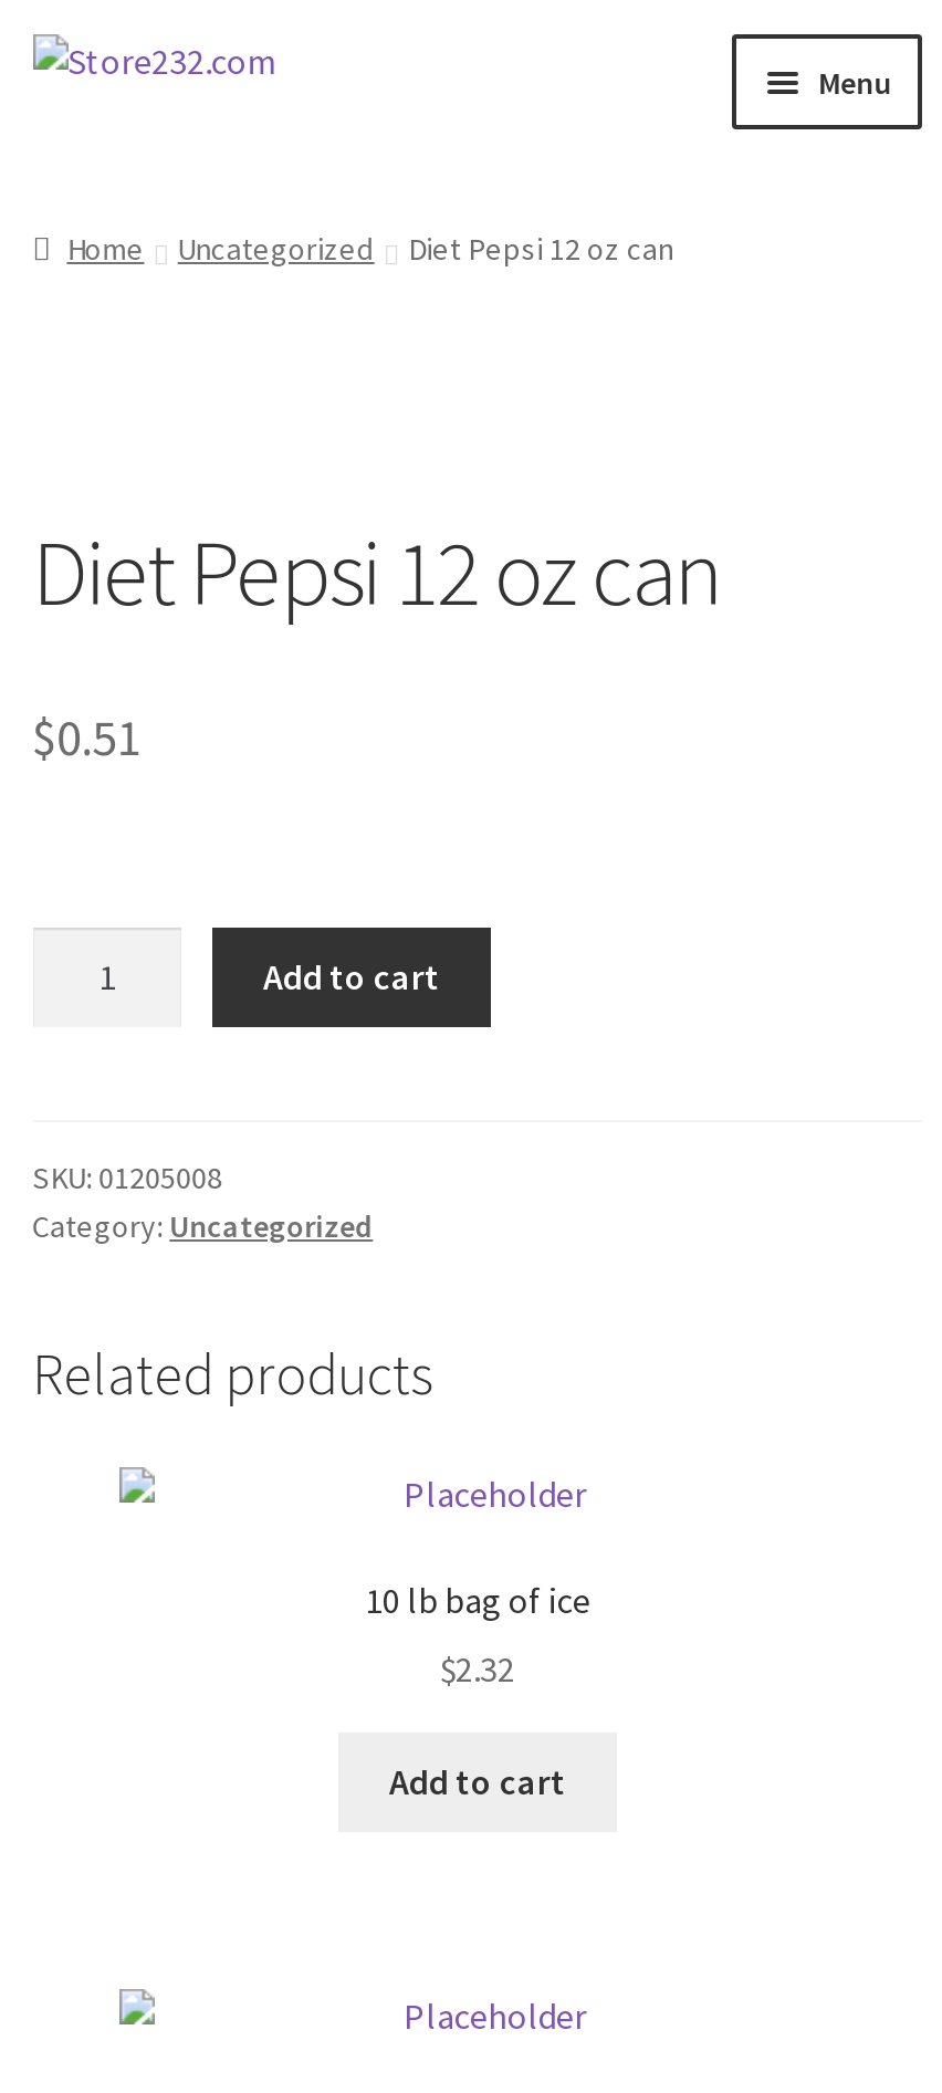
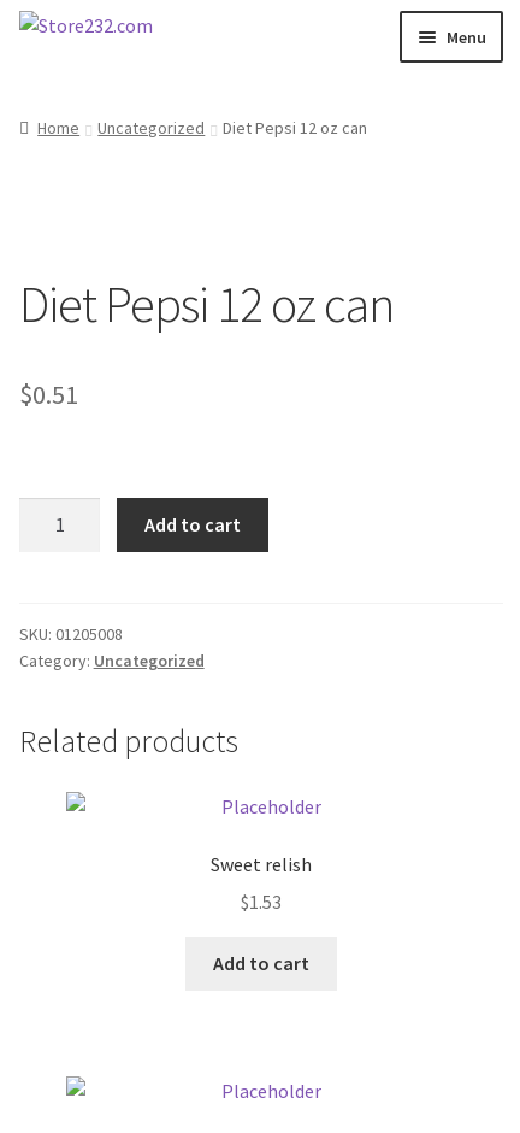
- 10 lb bag of ice
+ Sweet relish

- $2.32
+ $1.53
